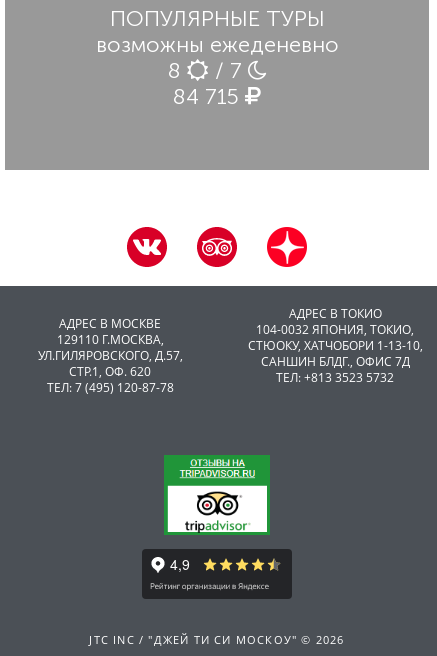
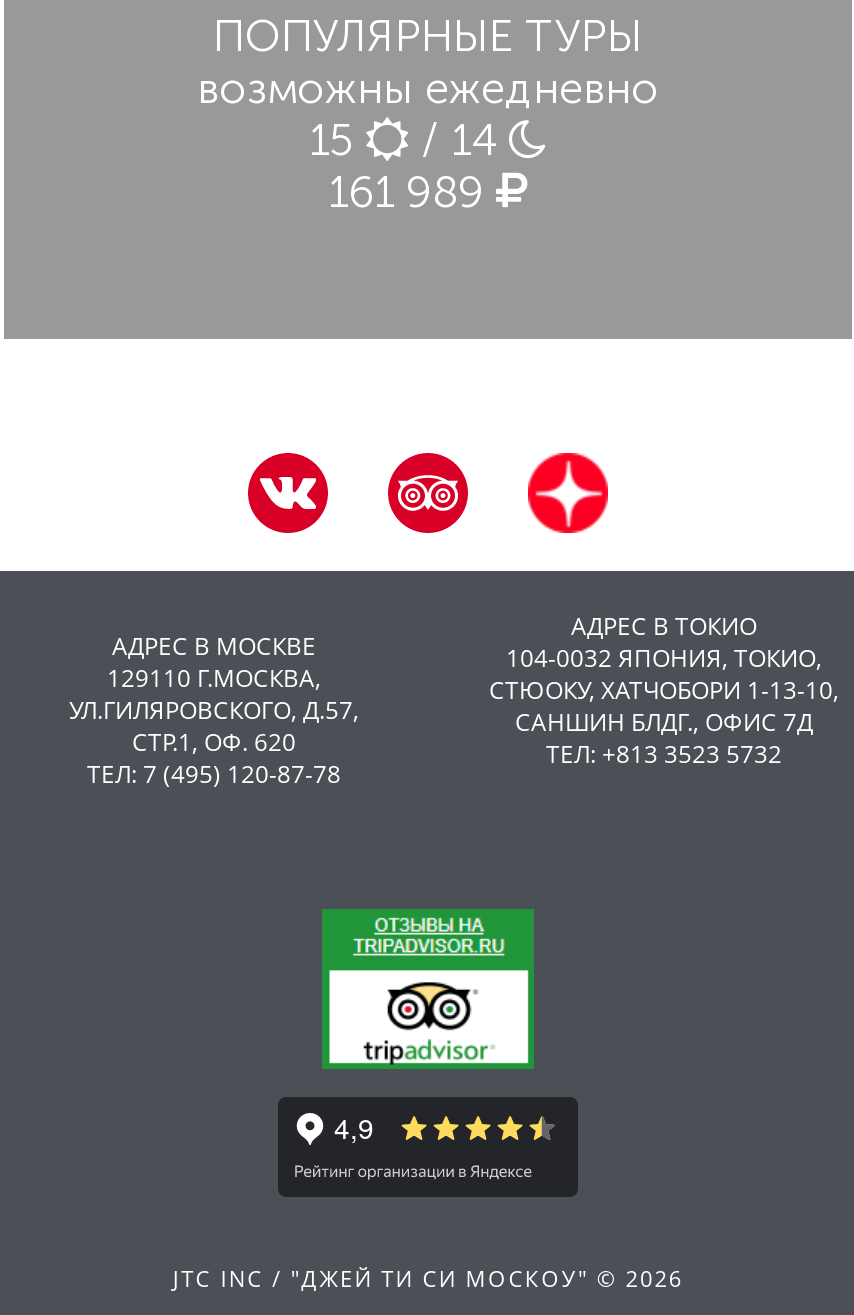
- возможны ежеденевно
+ возможны ежедневно

- 8
+ 15

- / 7
+ / 14

- 84 715
+ 161 989
